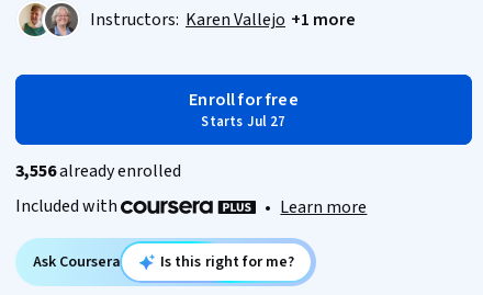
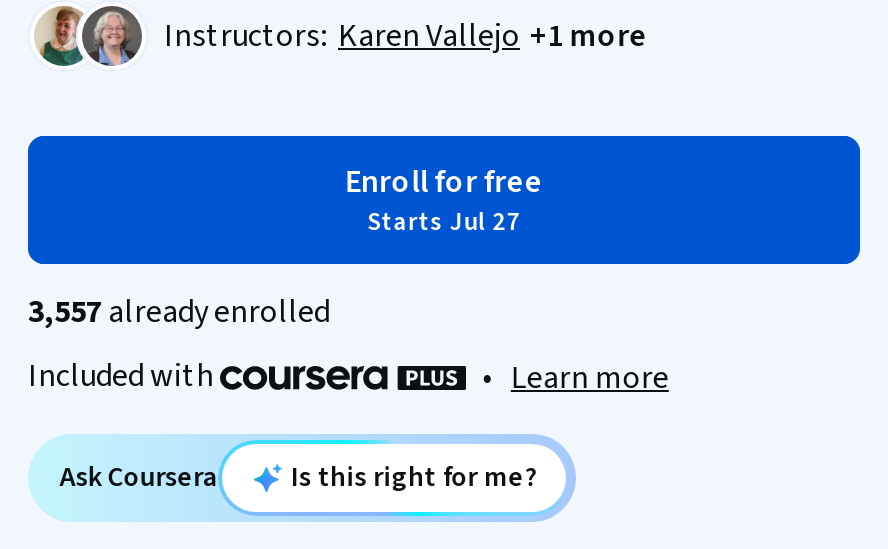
- 3,556 already enrolled
+ 3,557 already enrolled
